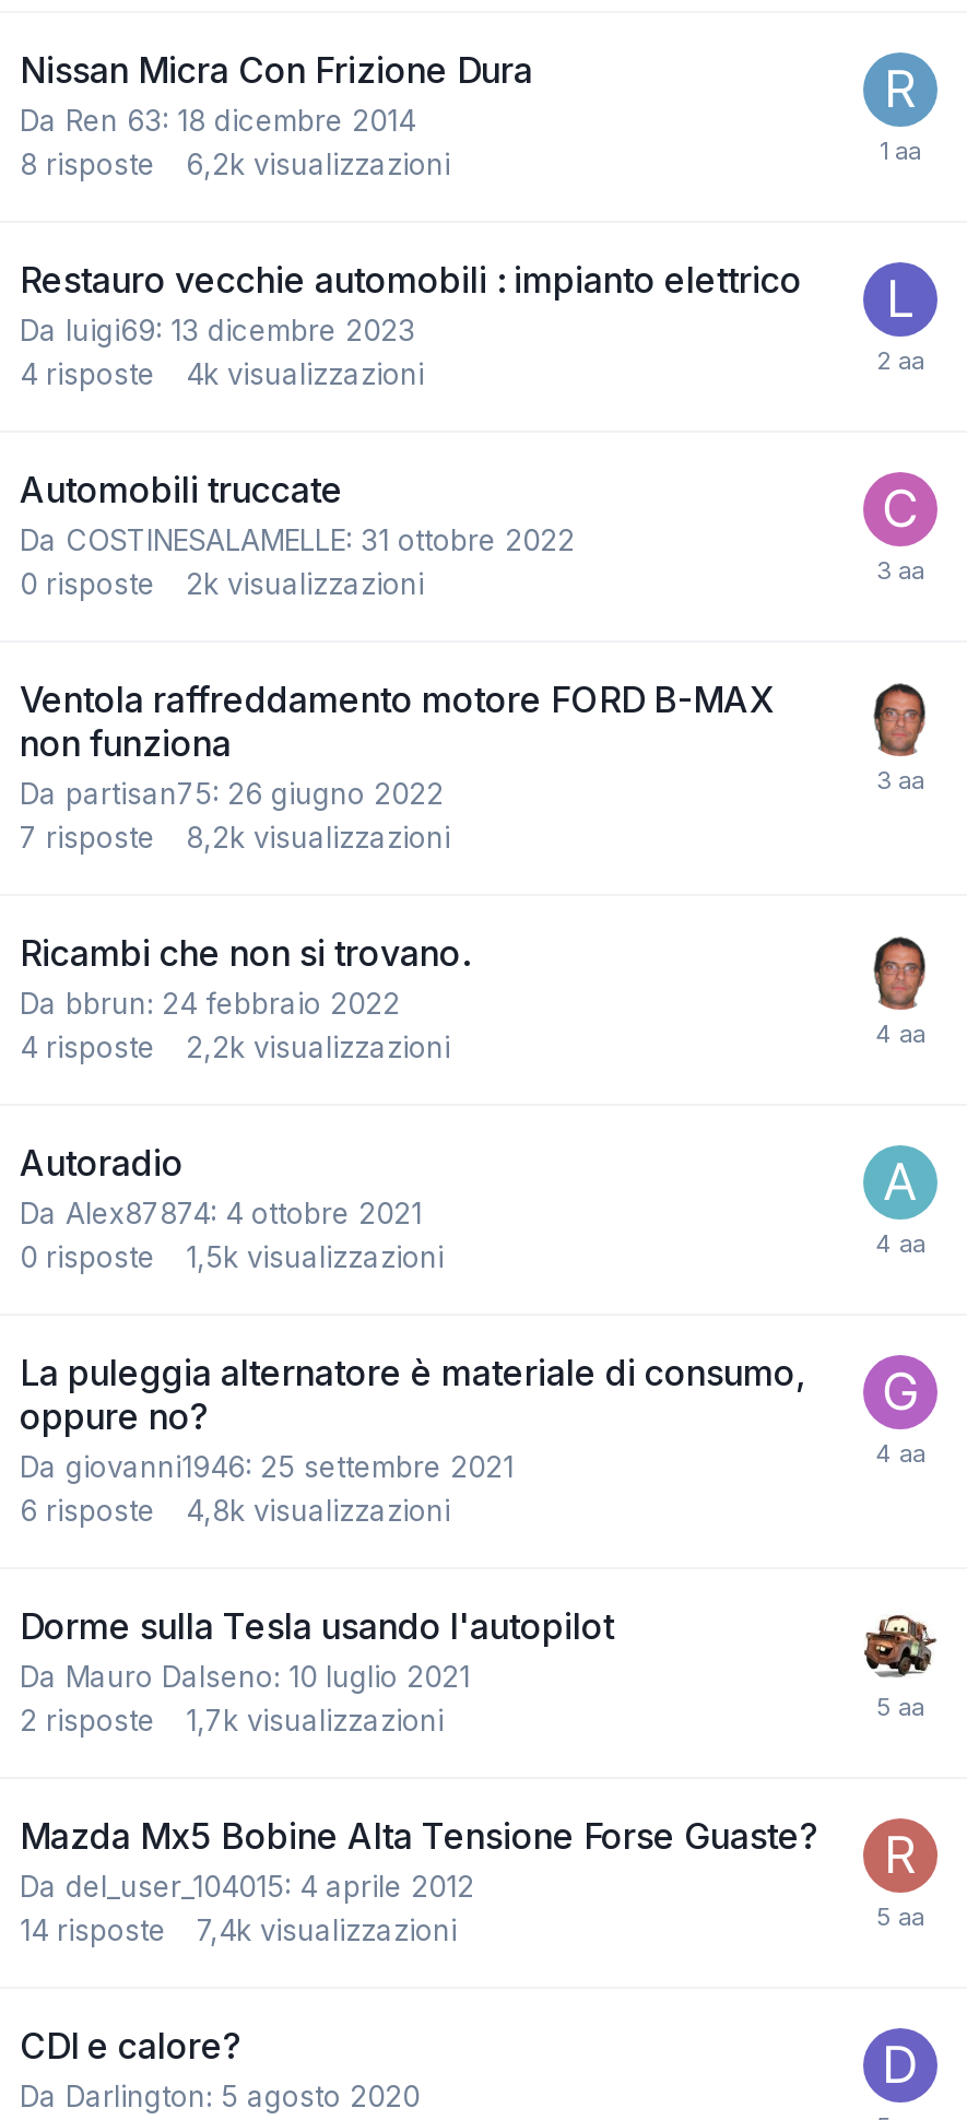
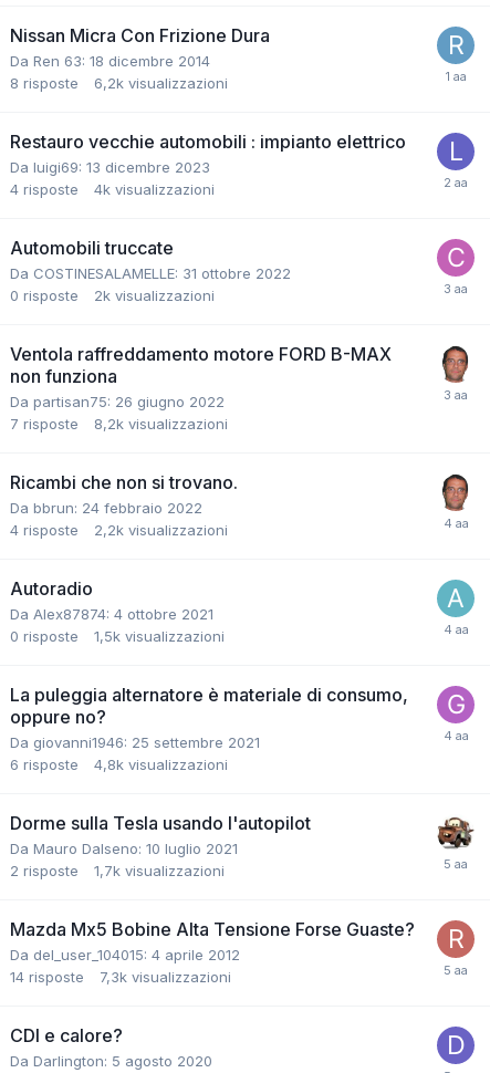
- 7,4k visualizzazioni
+ 7,3k visualizzazioni
